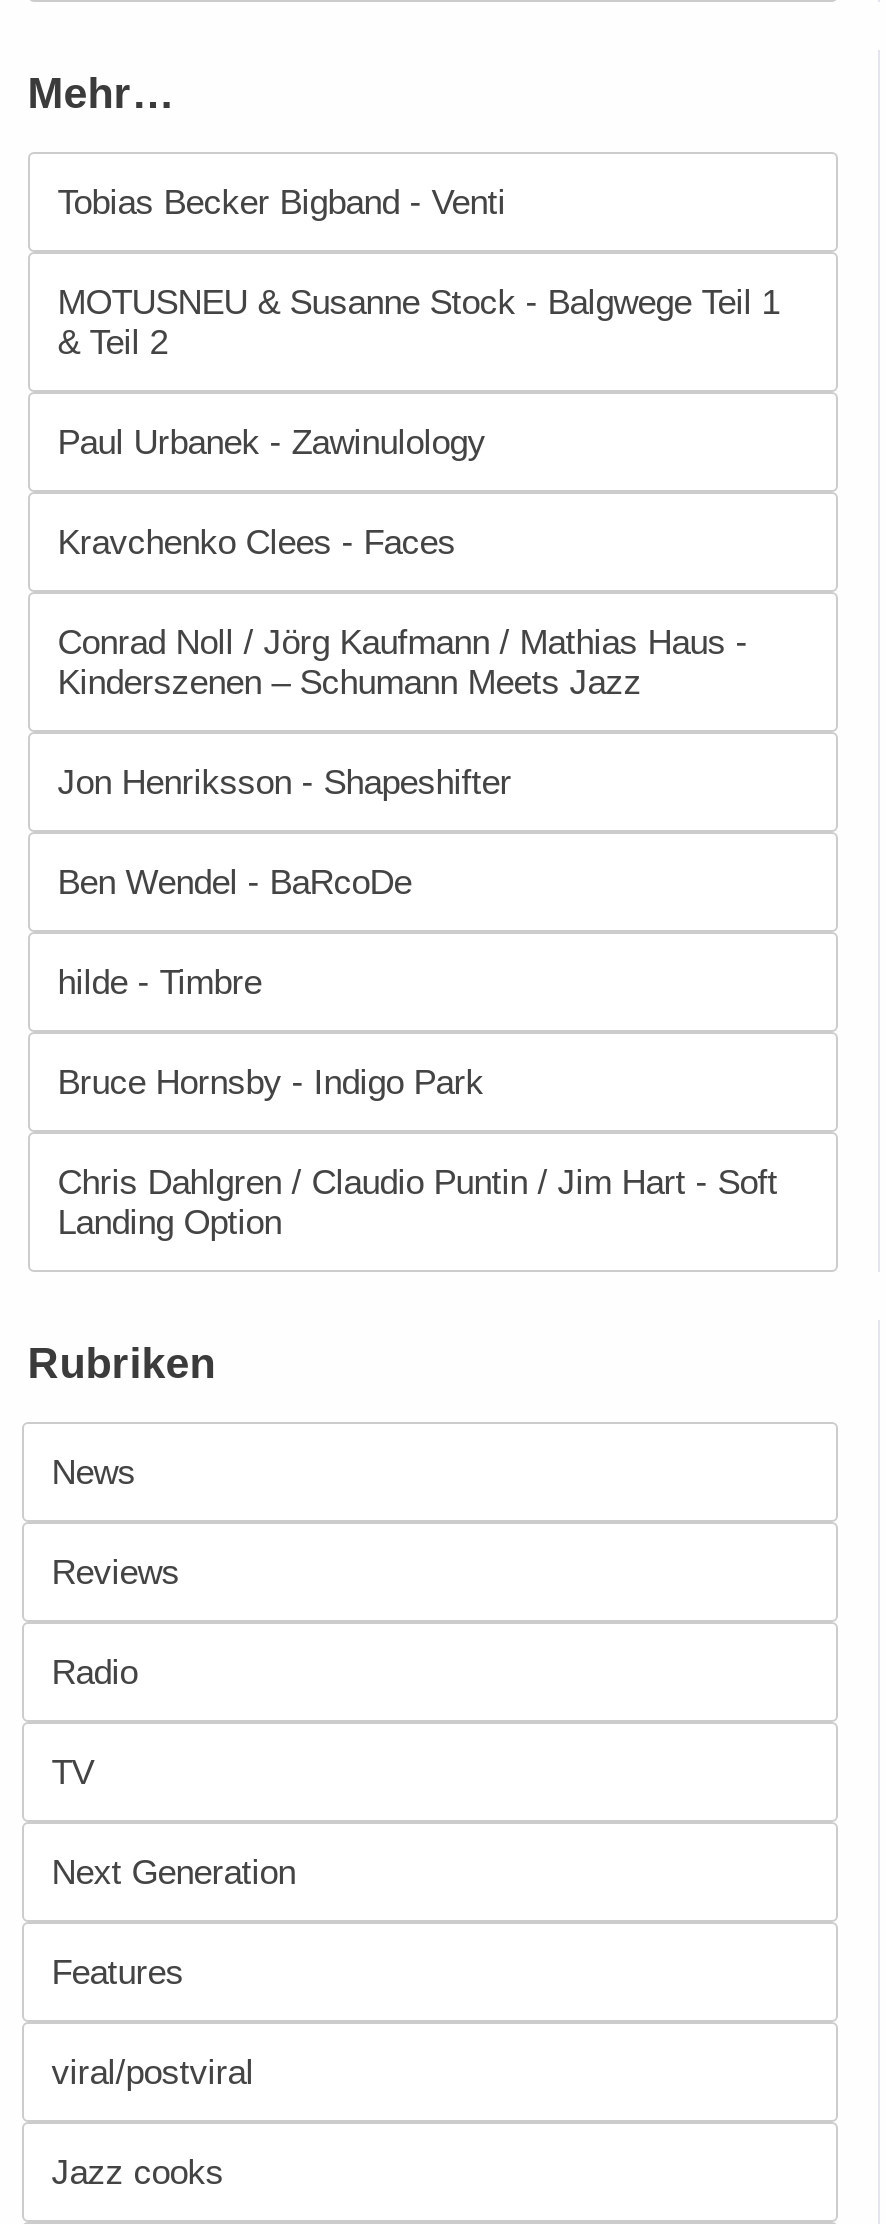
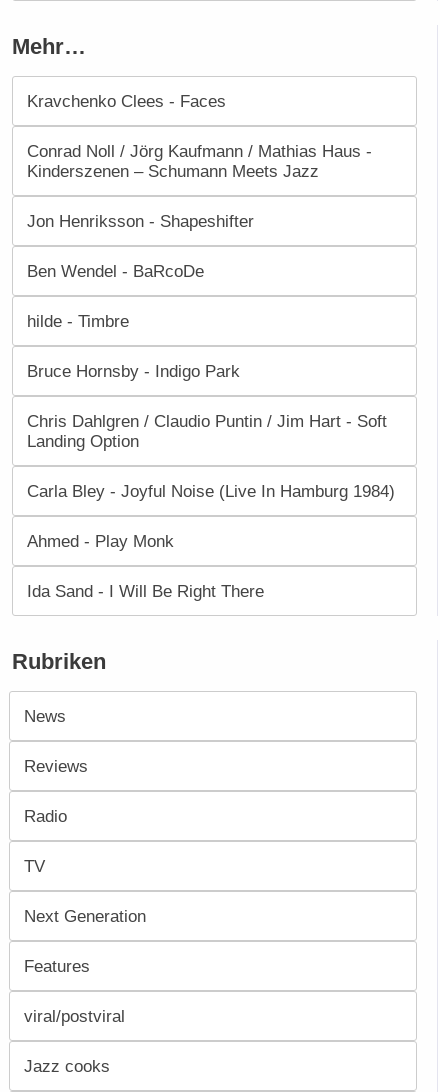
- Tobias Becker Bigband - Venti
- MOTUSNEU & Susanne Stock - Balgwege Teil 1
- & Teil 2
- Paul Urbanek - Zawinulology

moved up: Kravchenko Clees - Faces | Conrad Noll / Jörg Kaufmann / Mathias Haus - | Kinderszenen – Schumann Meets Jazz | ... | Chris Dahlgren / Claudio Puntin / Jim Hart - Soft | Landing Option

+ Carla Bley - Joyful Noise (Live In Hamburg 1984)
+ Ahmed - Play Monk
+ Ida Sand - I Will Be Right There
